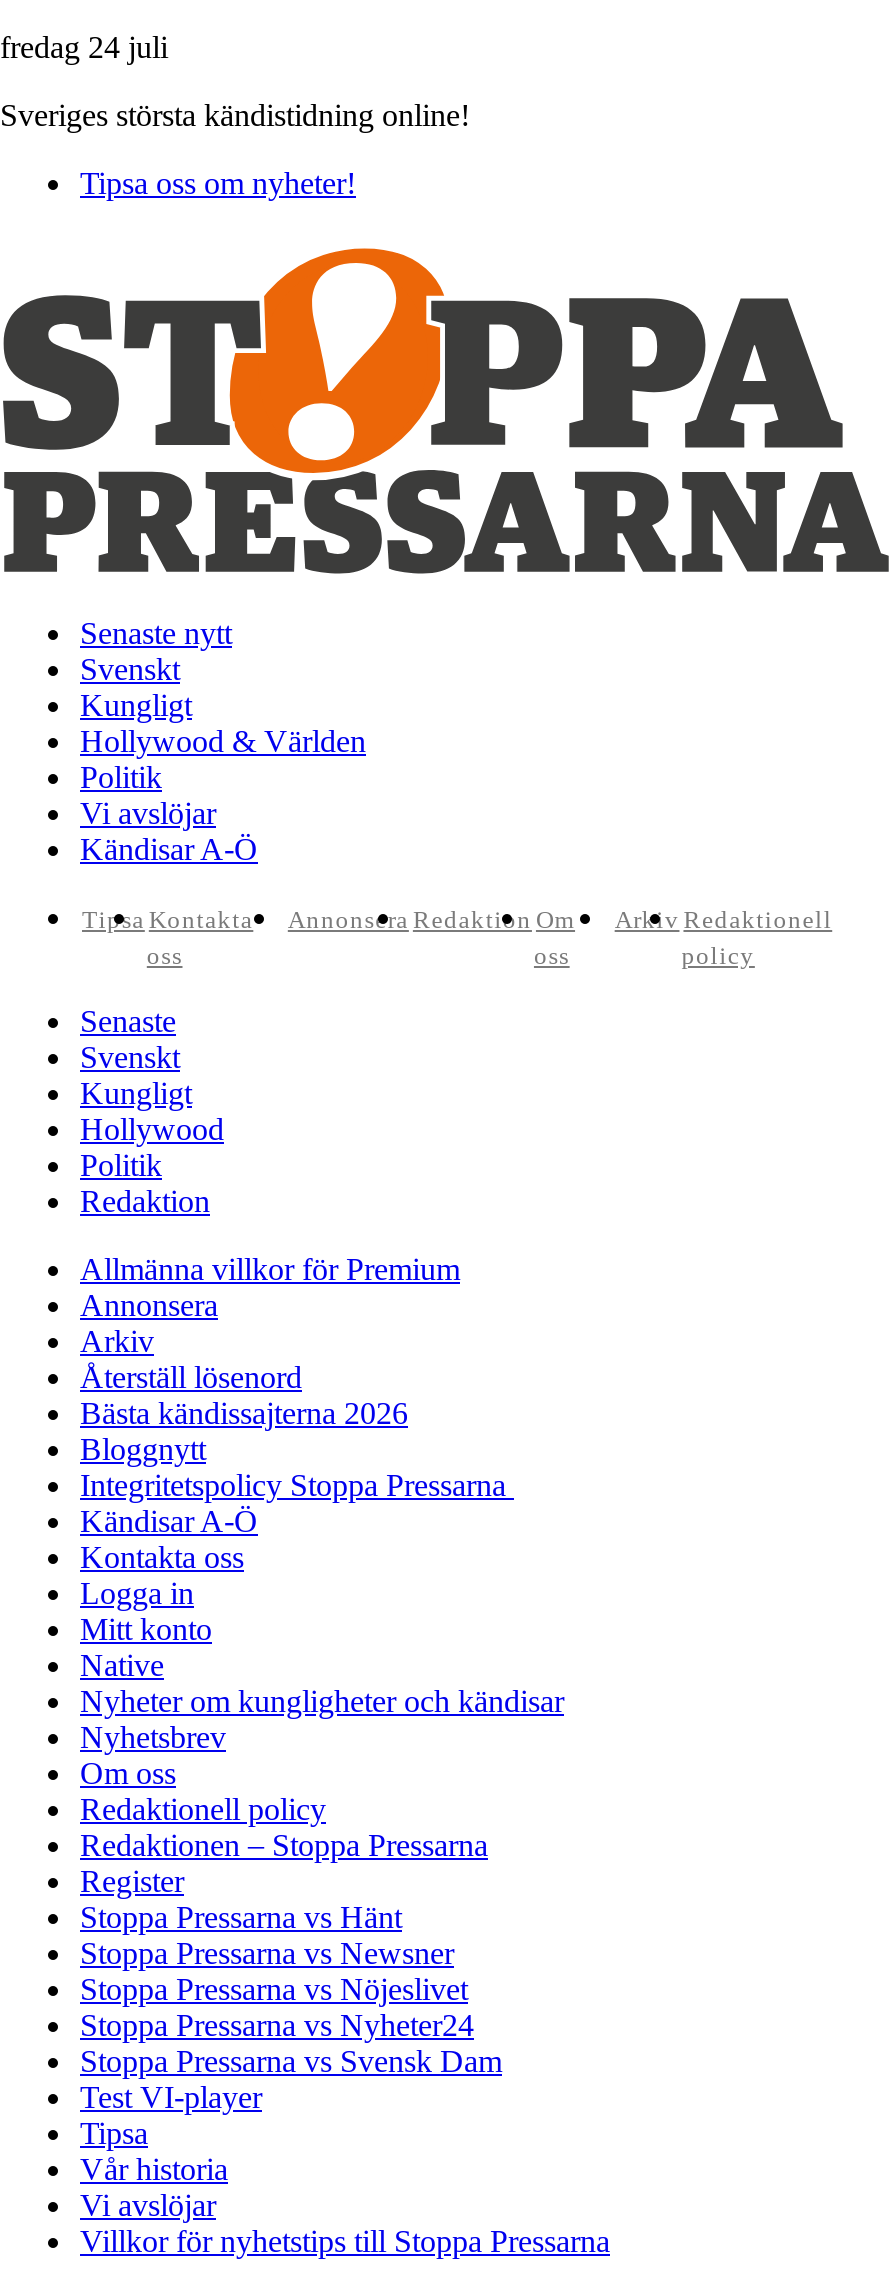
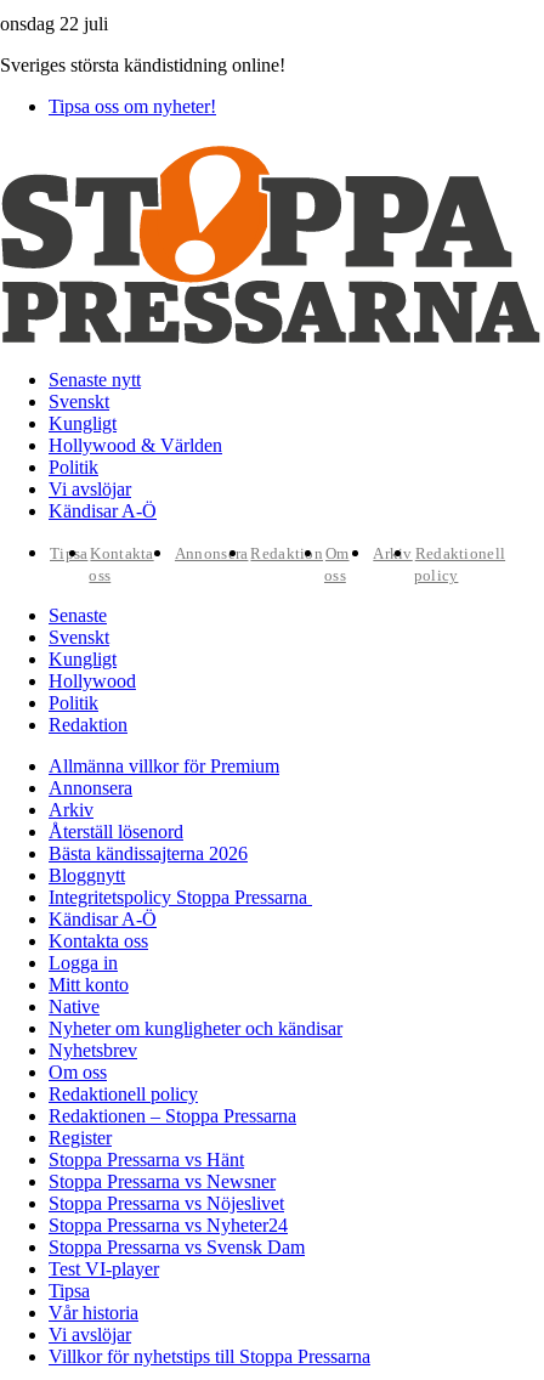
- fredag 24 juli
+ onsdag 22 juli
